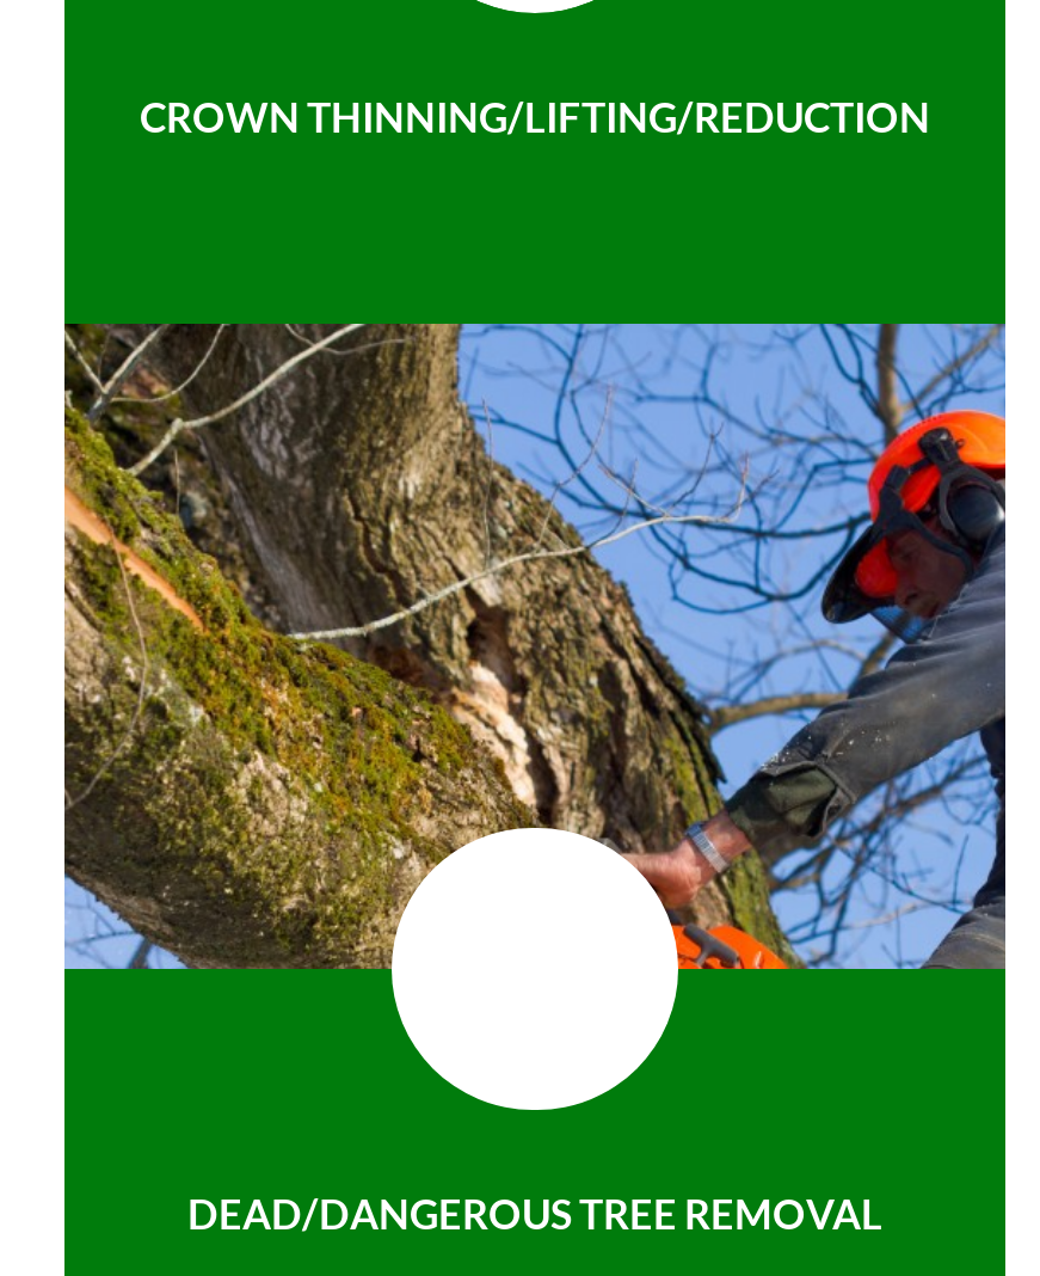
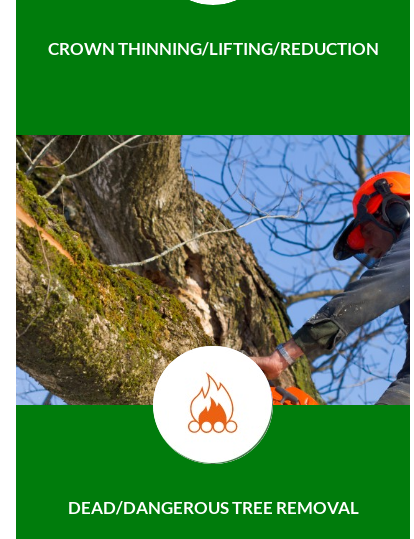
+ [image]
